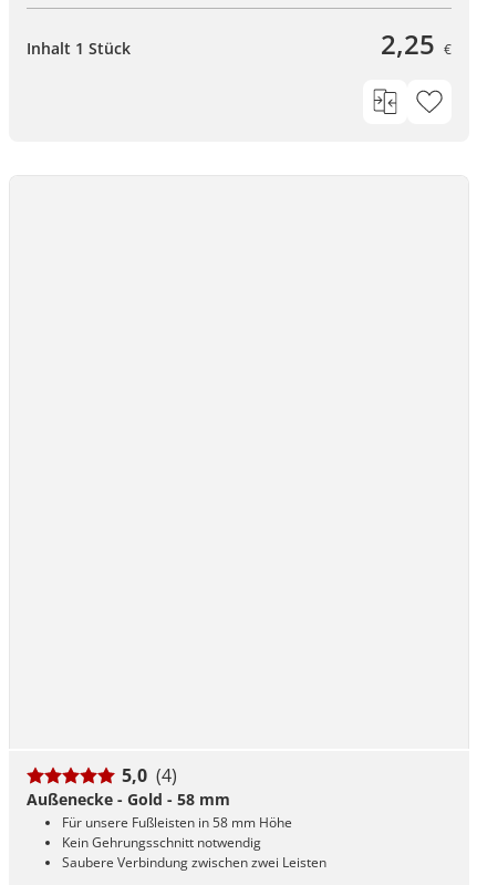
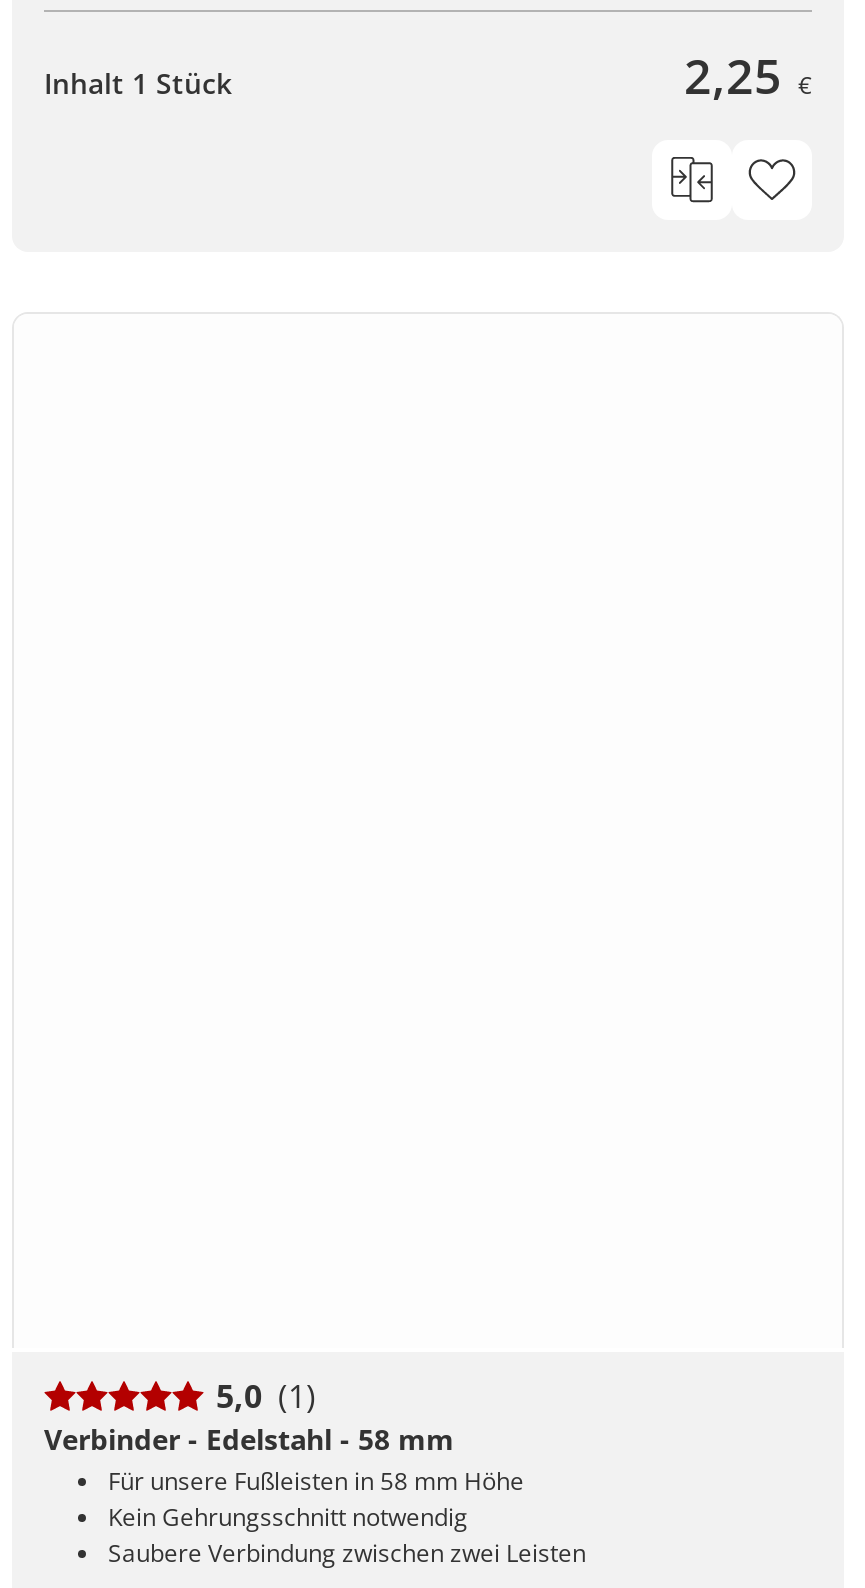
- 5,0 (4)
+ 5,0 (1)

- Außenecke - Gold - 58 mm
+ Verbinder - Edelstahl - 58 mm
